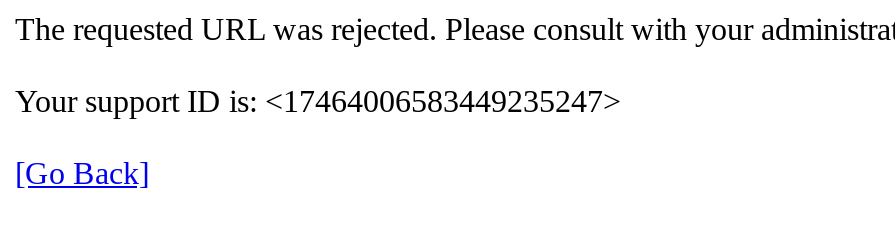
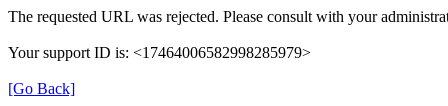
- Your support ID is: <17464006583449235247>
+ Your support ID is: <17464006582998285979>
